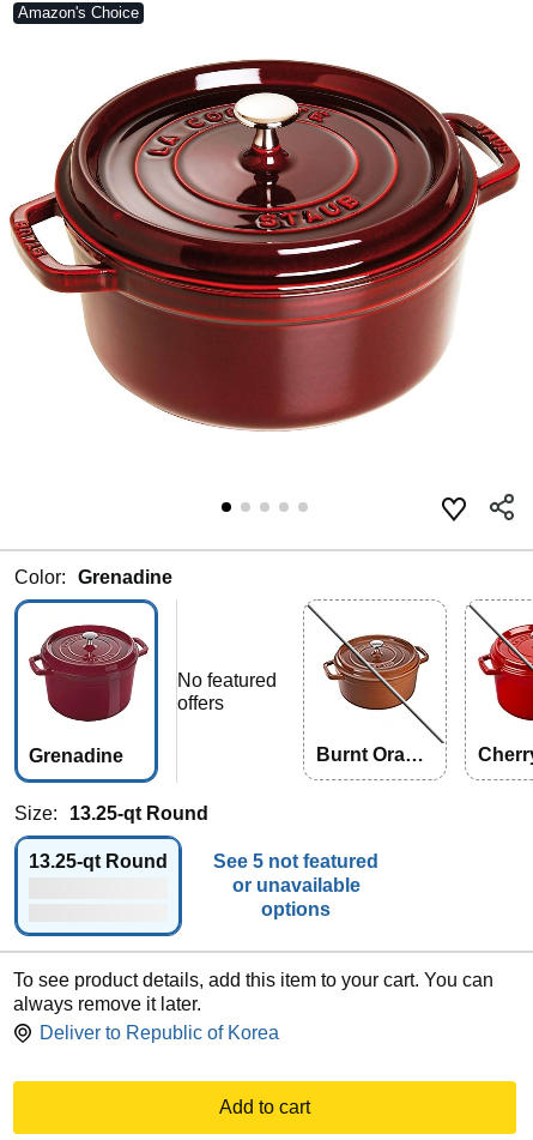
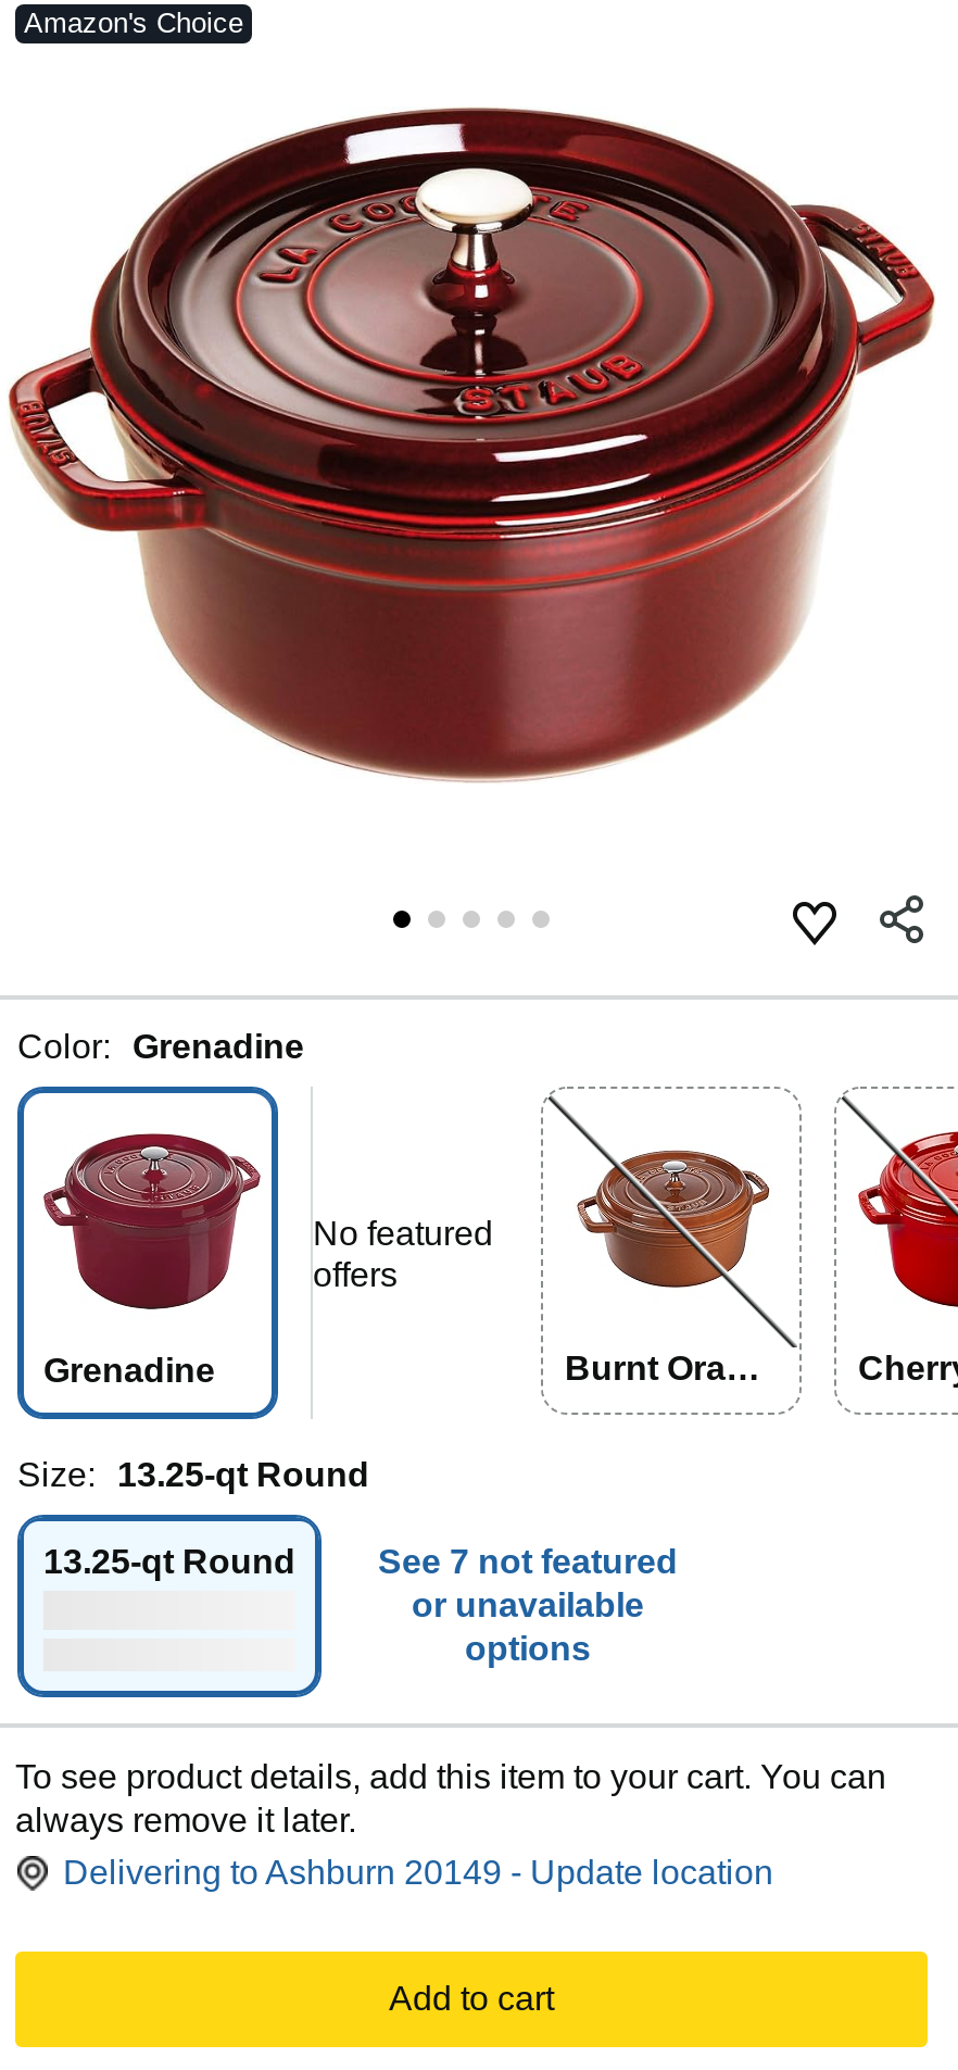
- See 5 not featured
+ See 7 not featured

- Deliver to Republic of Korea
+ Delivering to Ashburn 20149 - Update location
